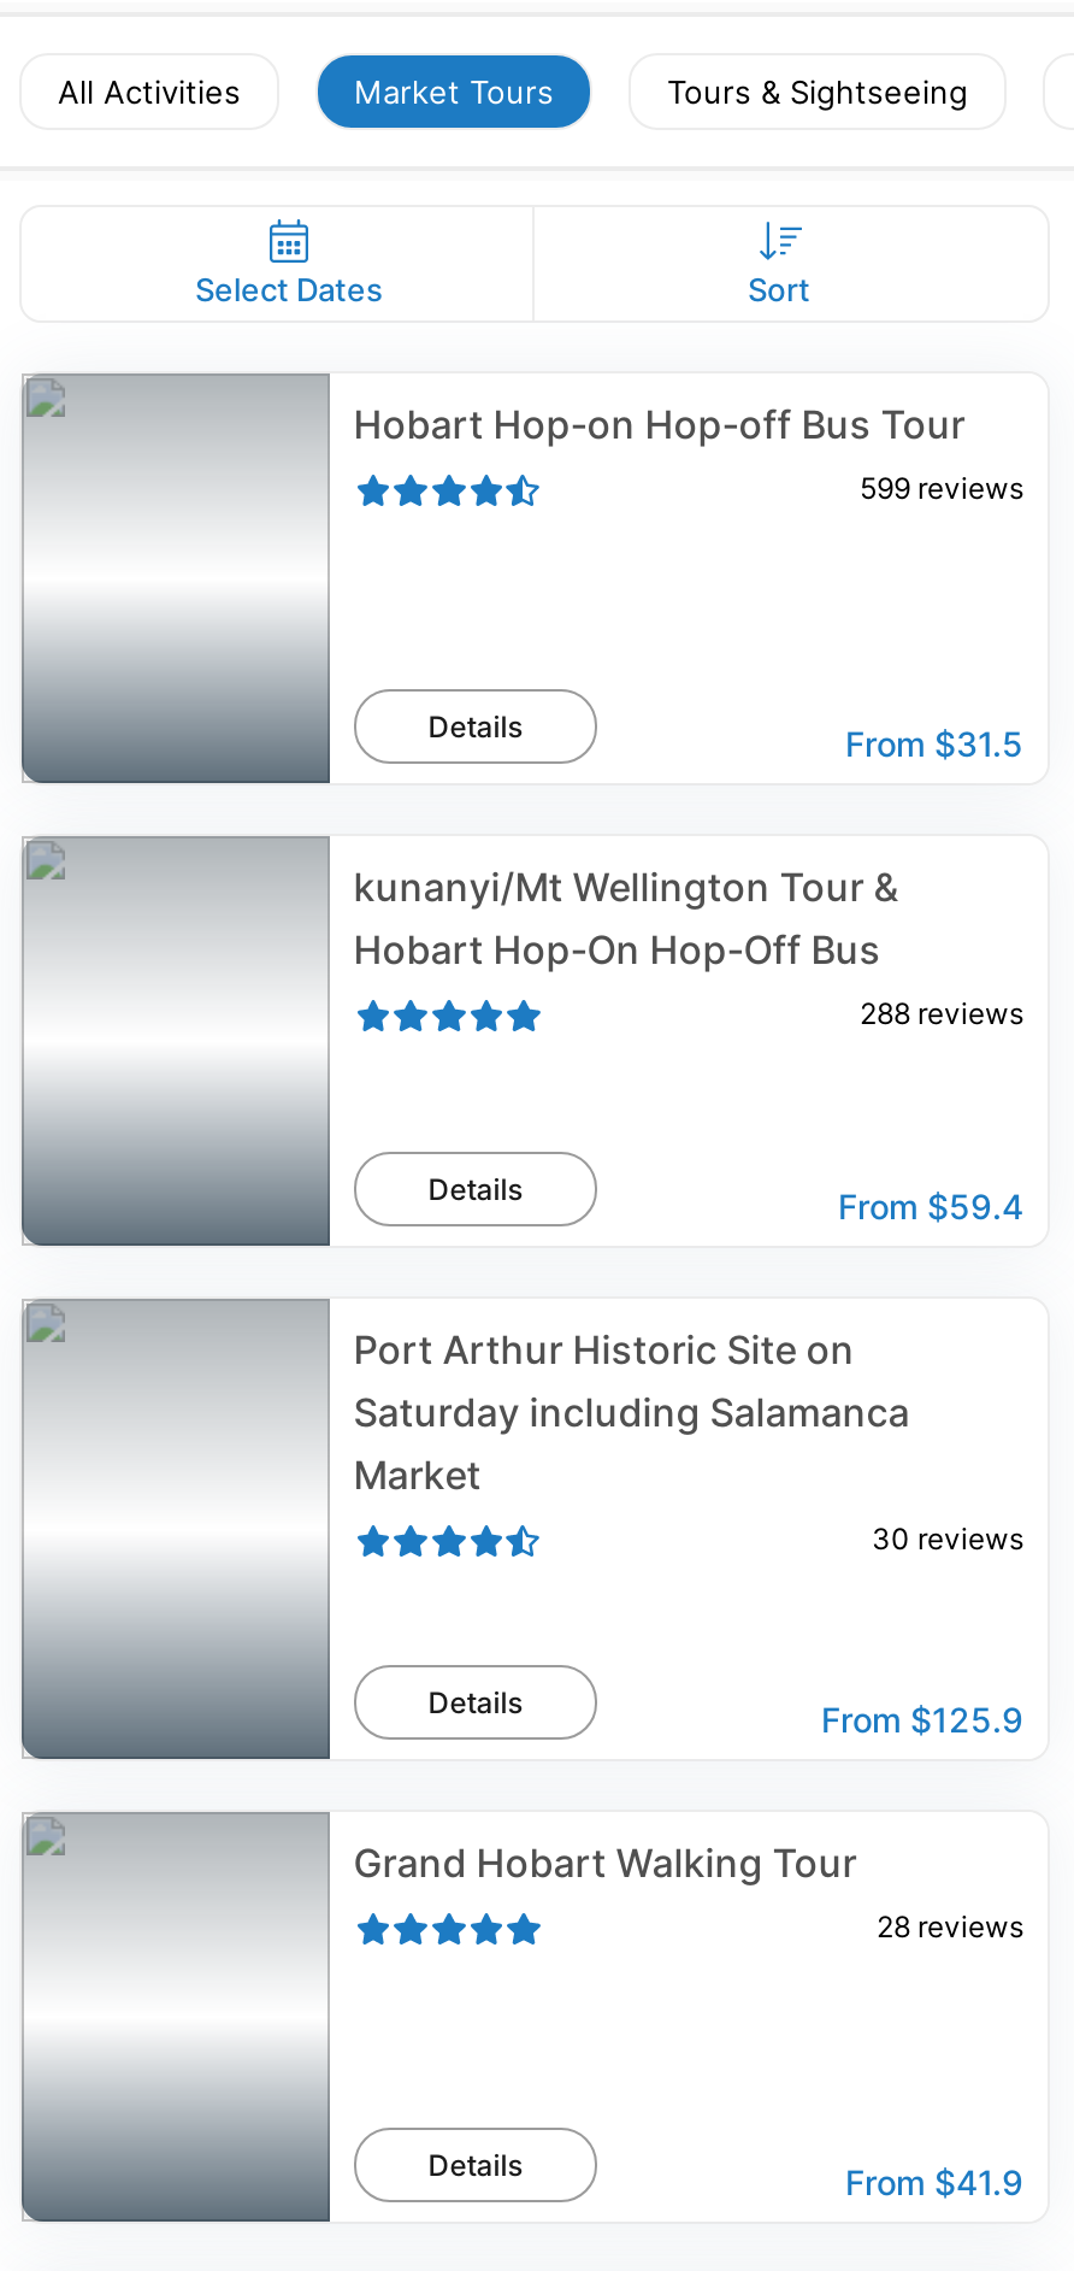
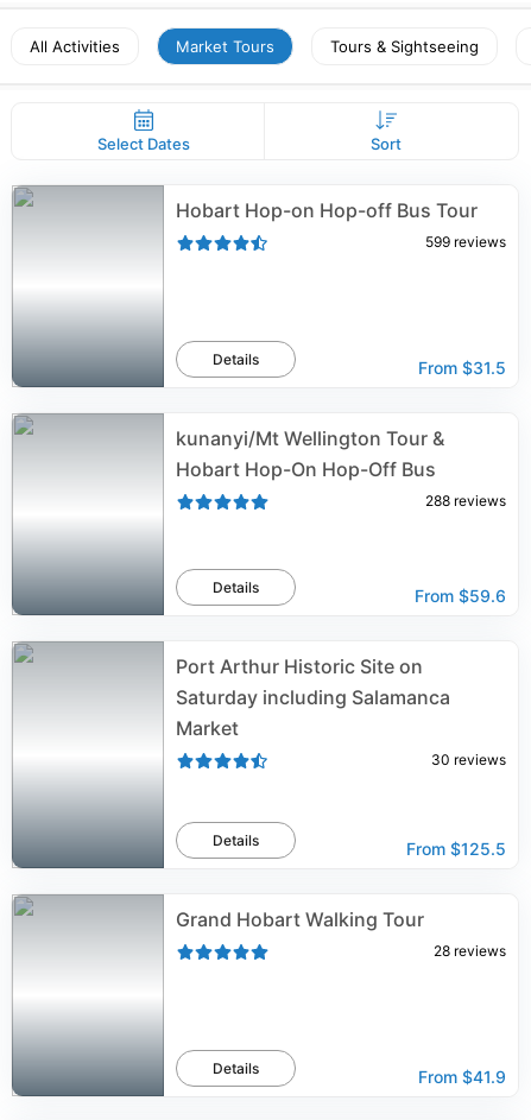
- From $59.4
+ From $59.6

- From $125.9
+ From $125.5
